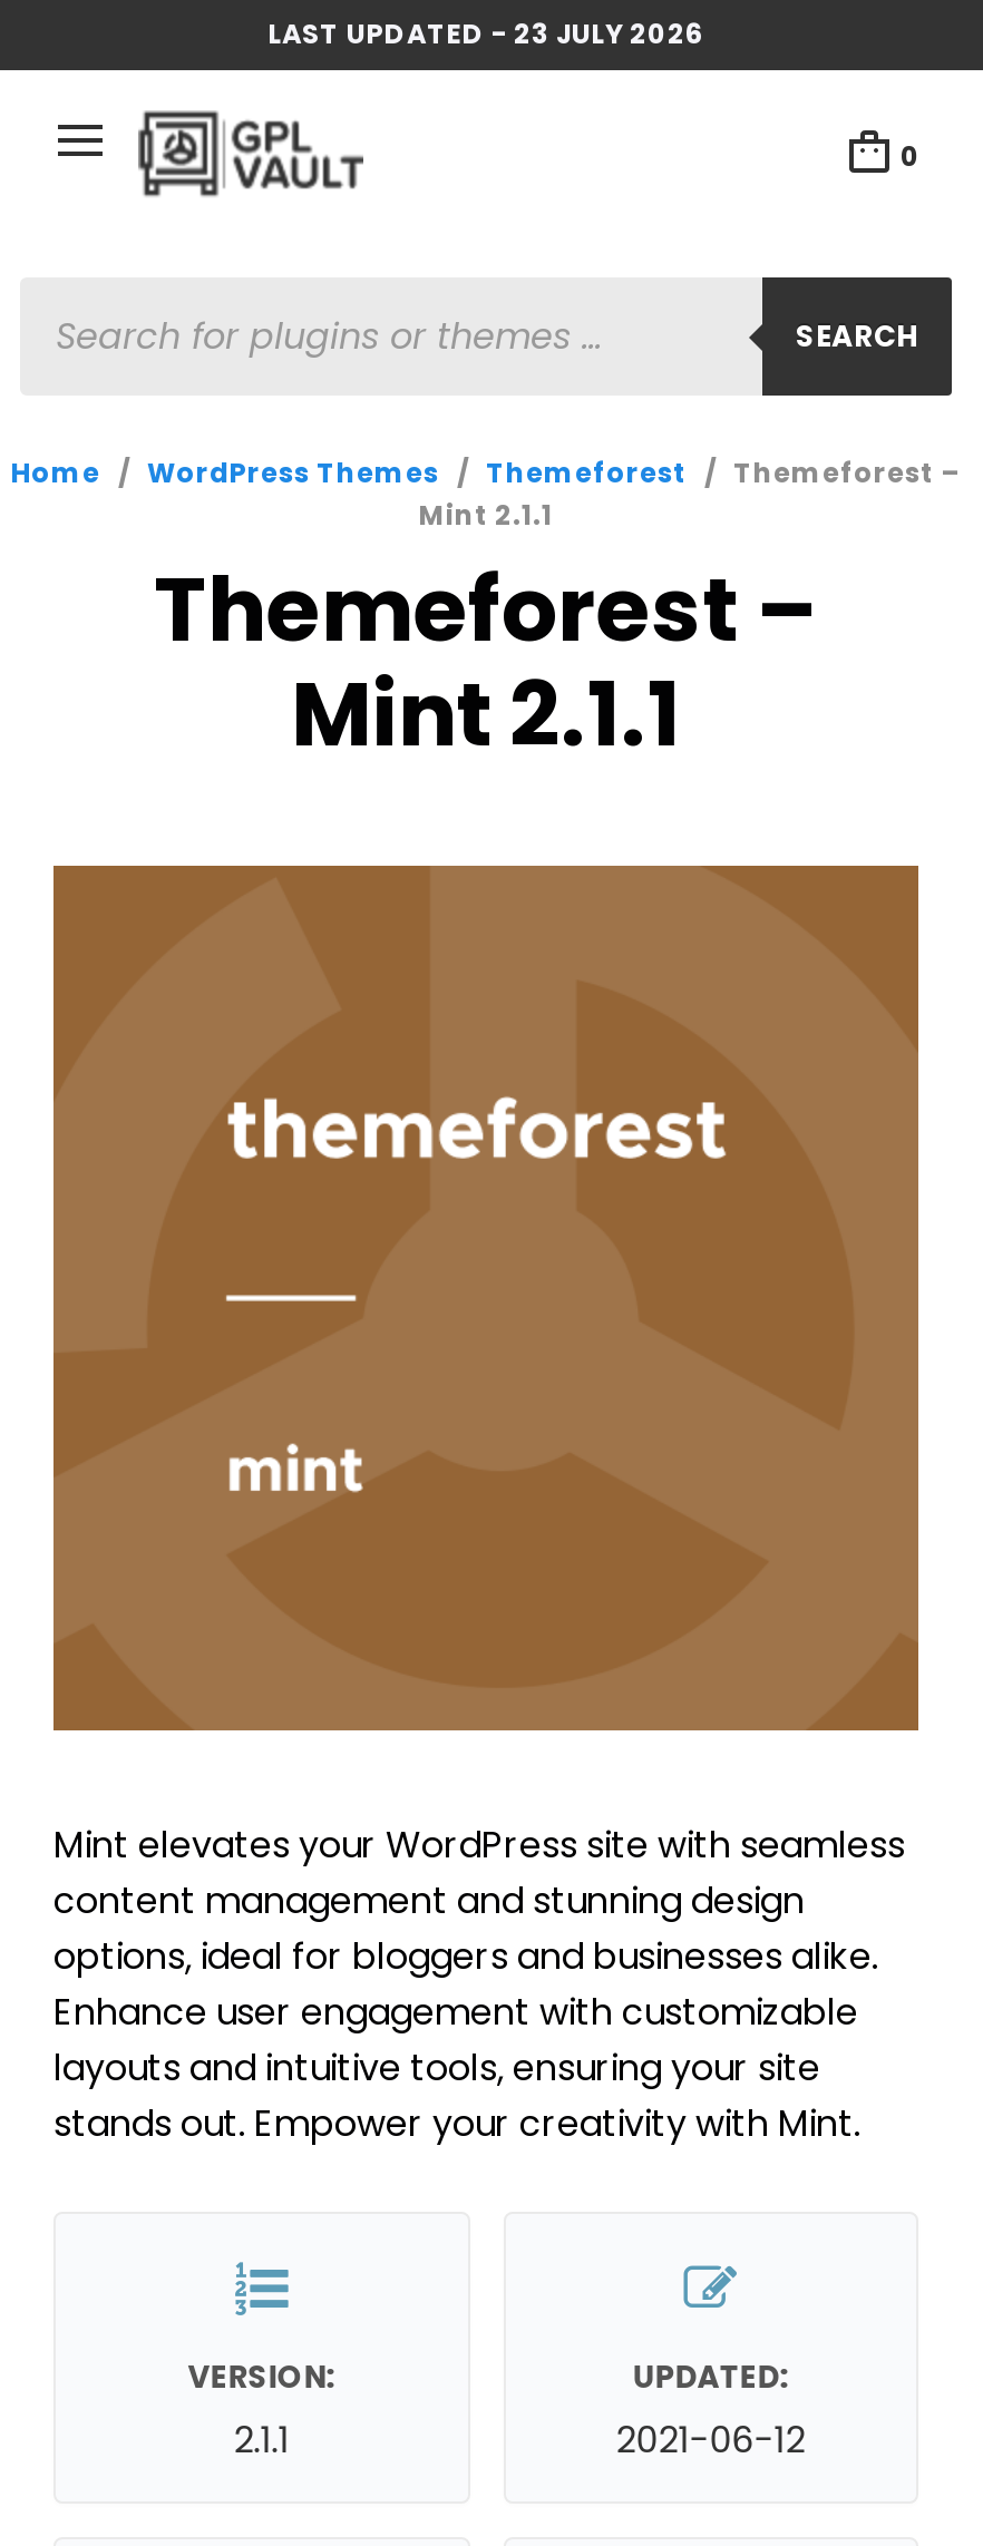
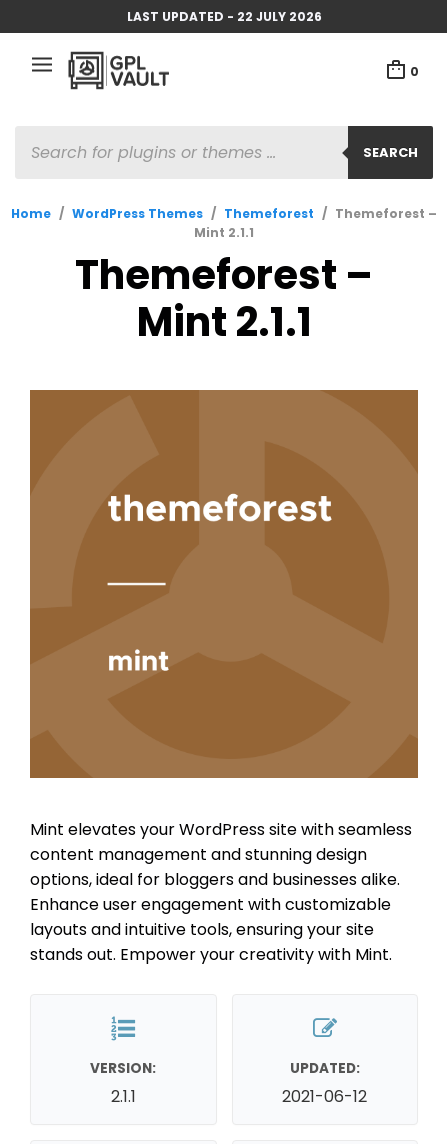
- LAST UPDATED - 23 JULY 2026
+ LAST UPDATED - 22 JULY 2026
